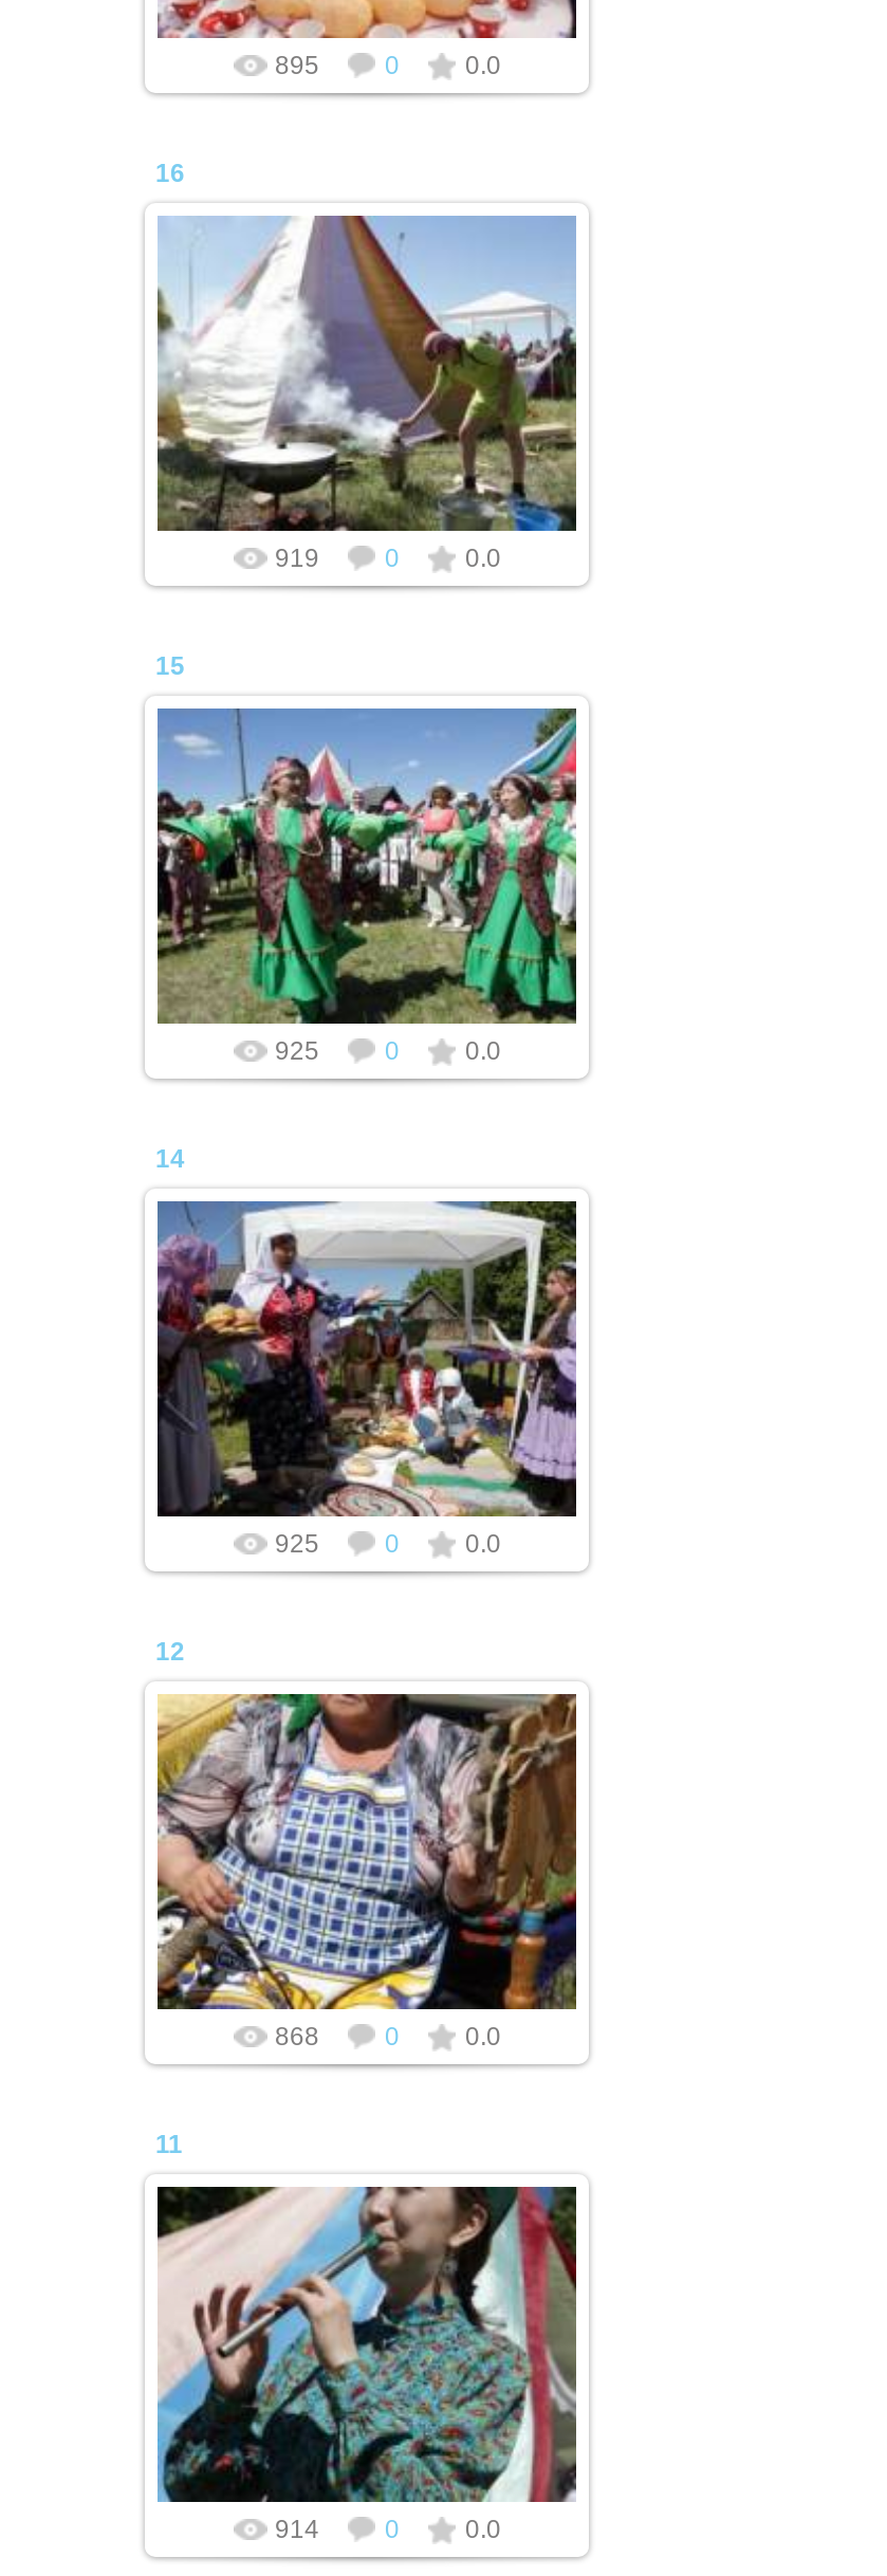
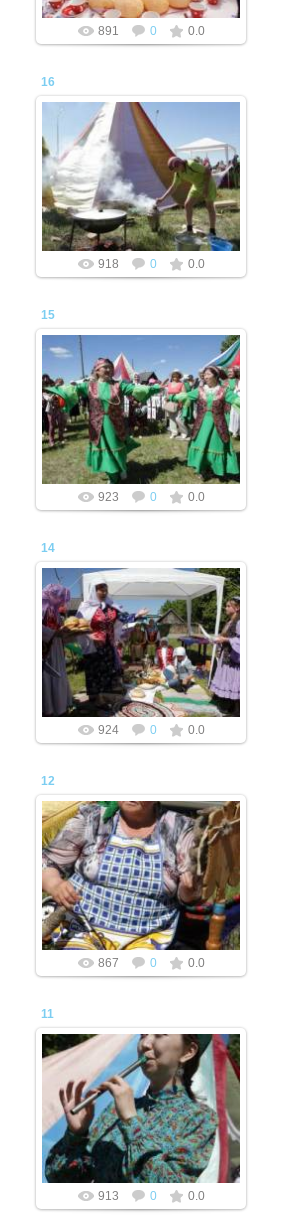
- 895
+ 891

- 919
+ 918

- 925
+ 923

- 925
+ 924

- 868
+ 867

- 914
+ 913
